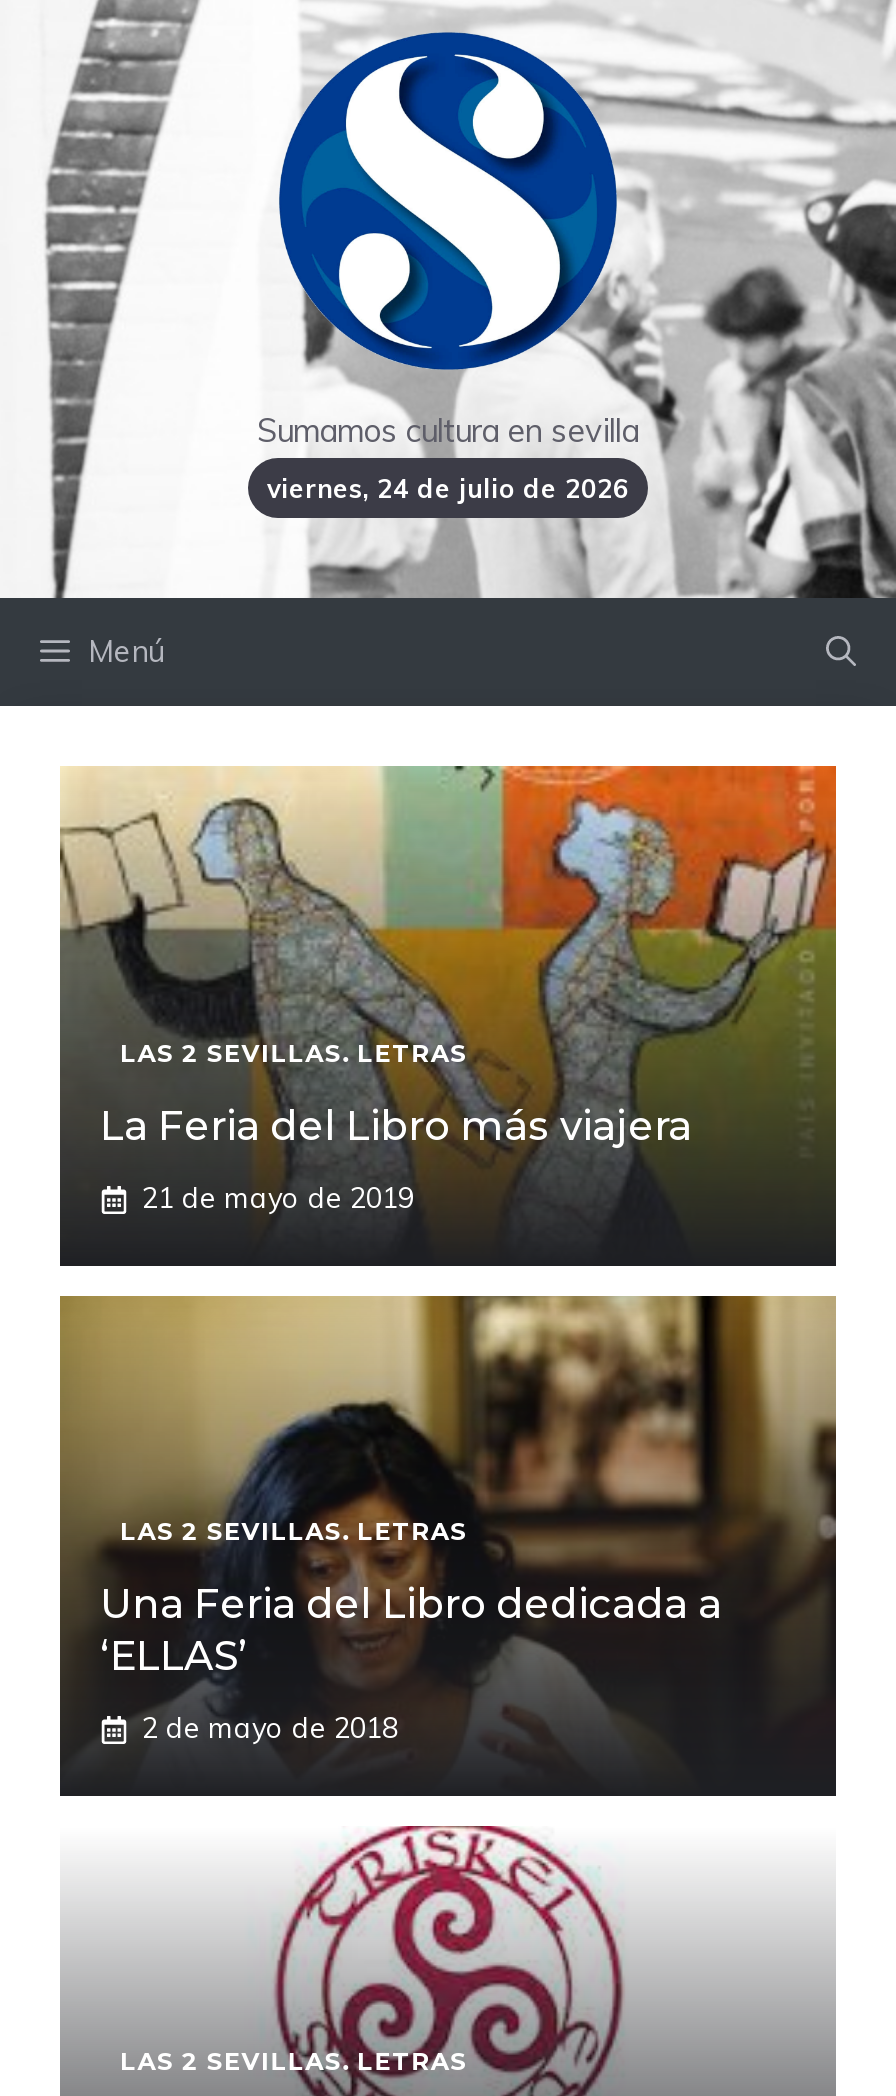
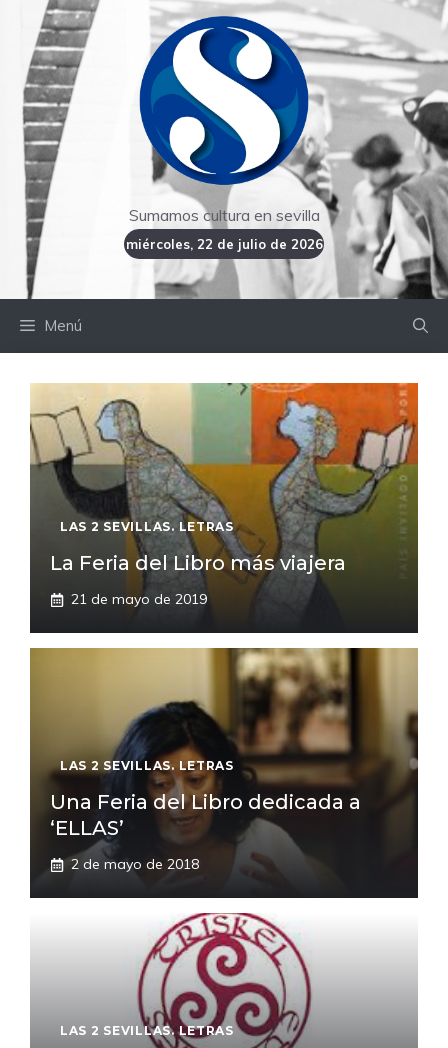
- viernes, 24 de julio de 2026
+ miércoles, 22 de julio de 2026
